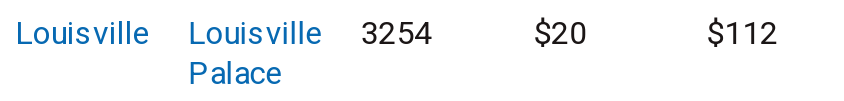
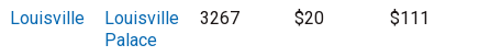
- Louisville Louisville 3254
+ Louisville Louisville 3267

- $112
+ $111
